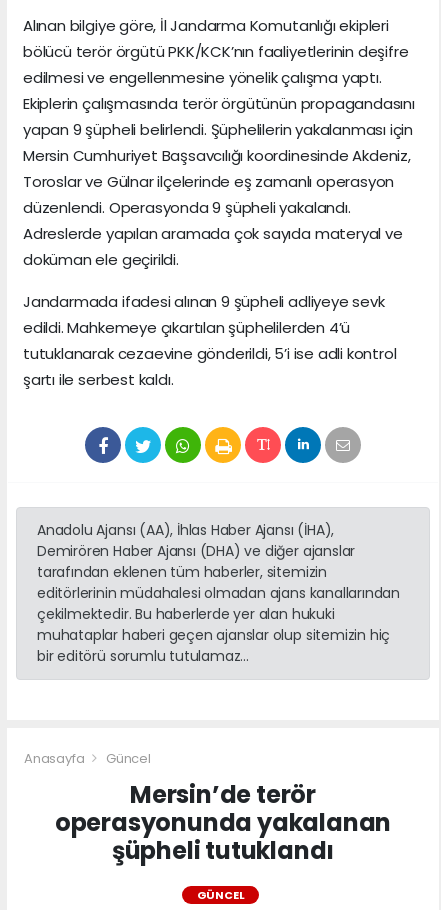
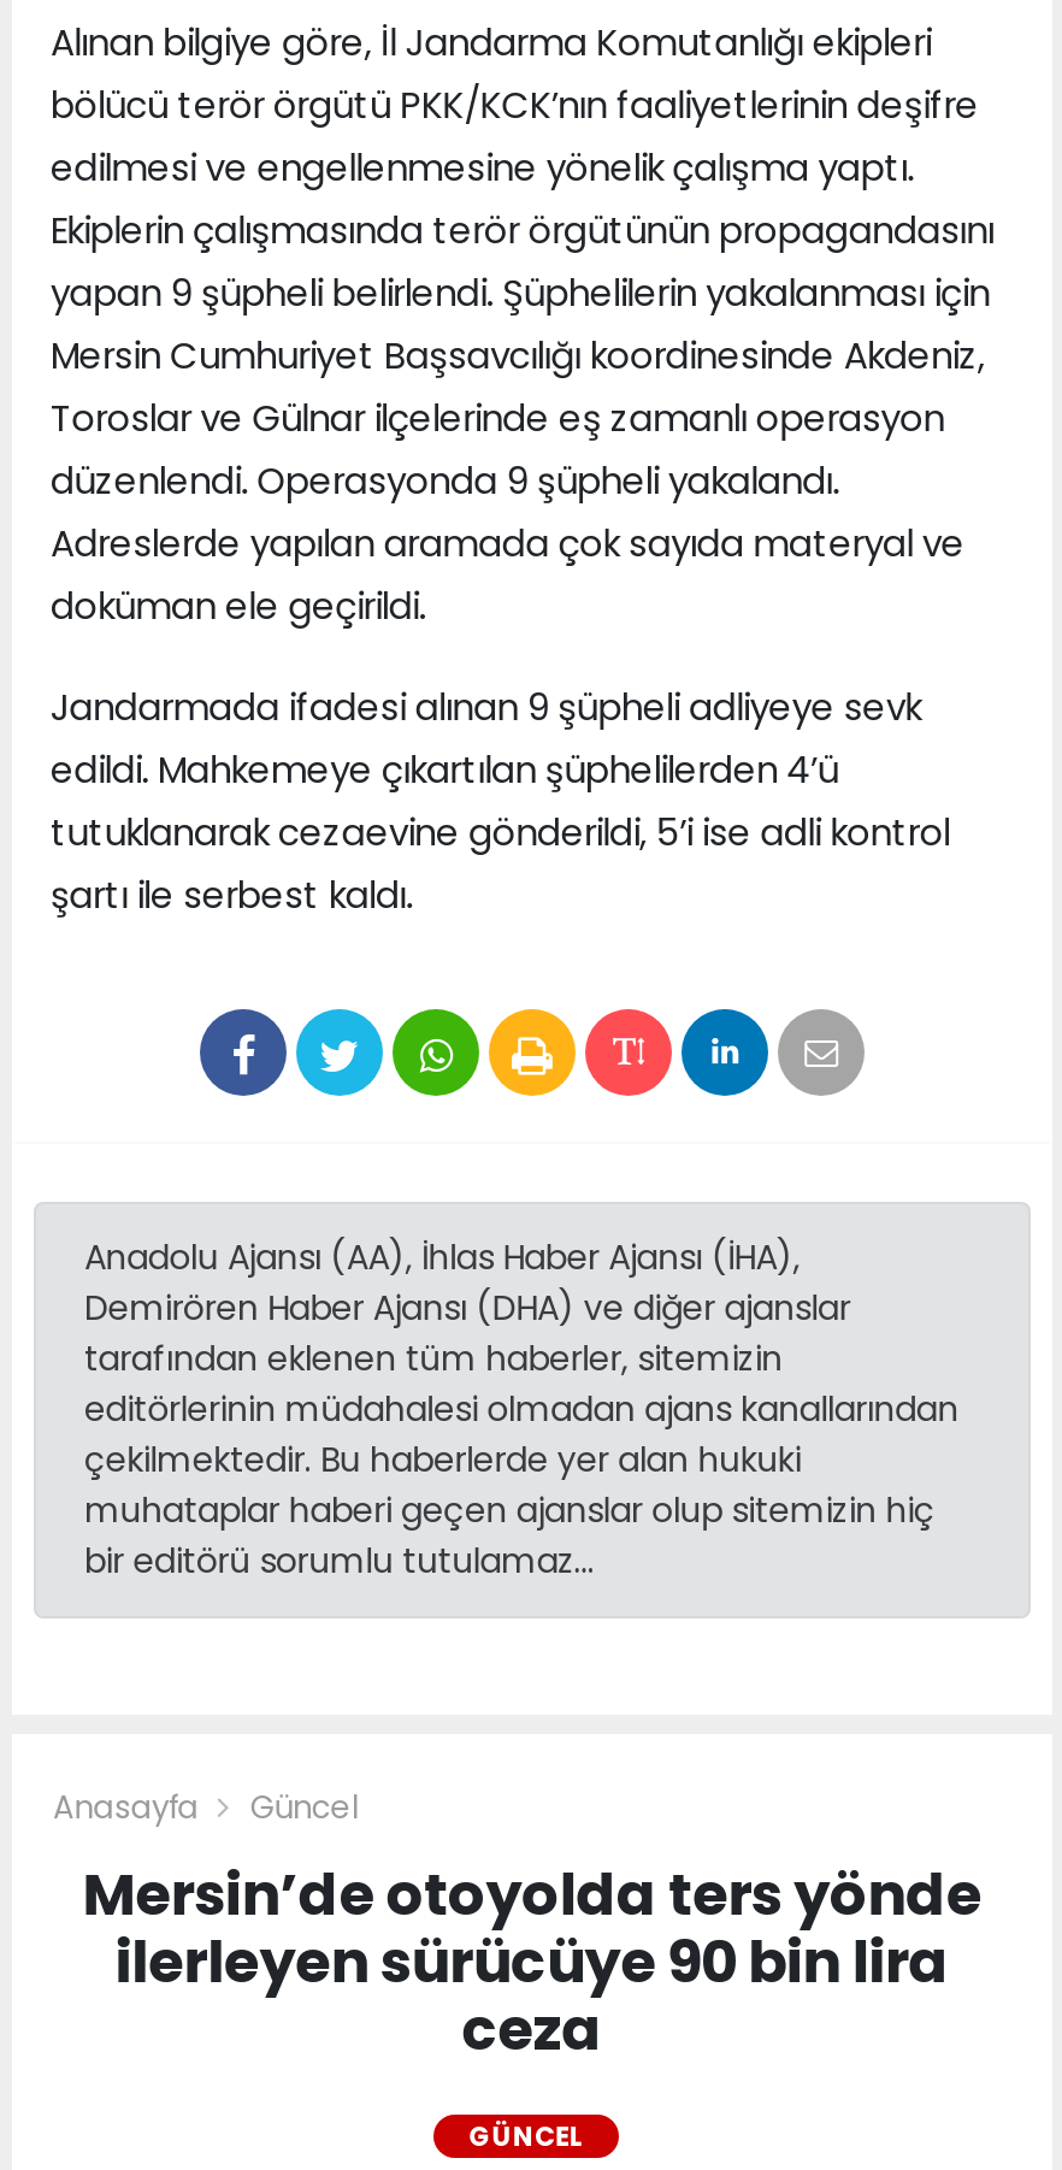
- Mersin’de terör
- operasyonunda yakalanan
- şüpheli tutuklandı
+ Mersin’de otoyolda ters yönde
+ ilerleyen sürücüye 90 bin lira
+ ceza
